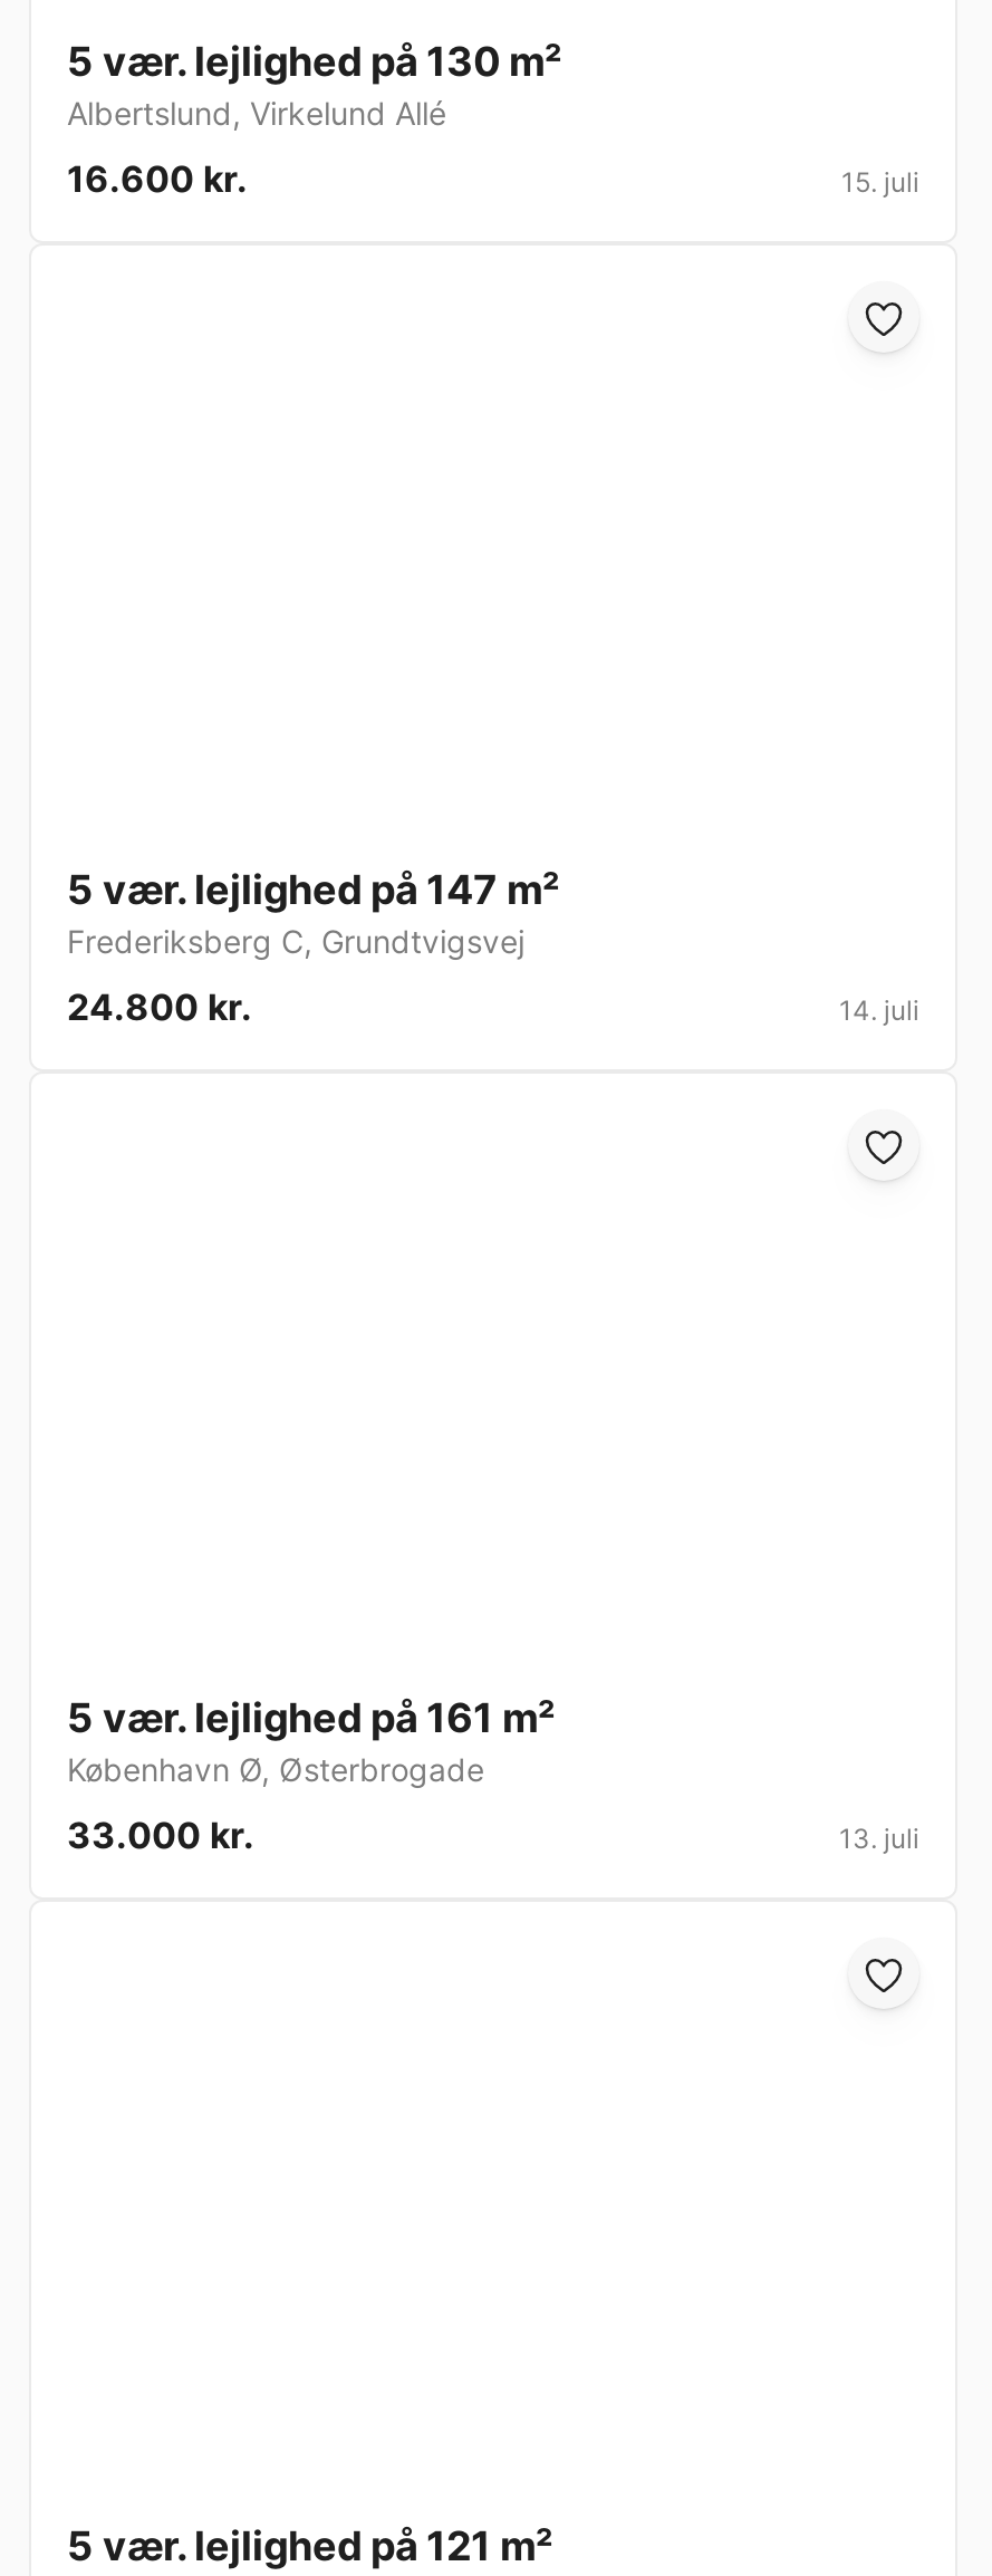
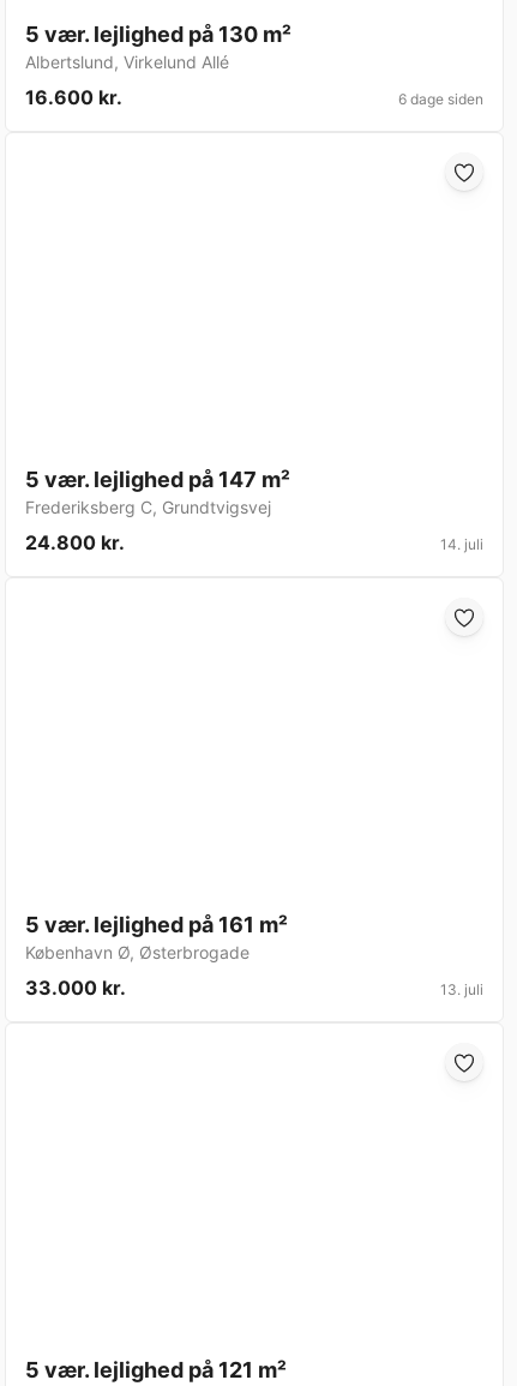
- 15. juli
+ 6 dage siden
